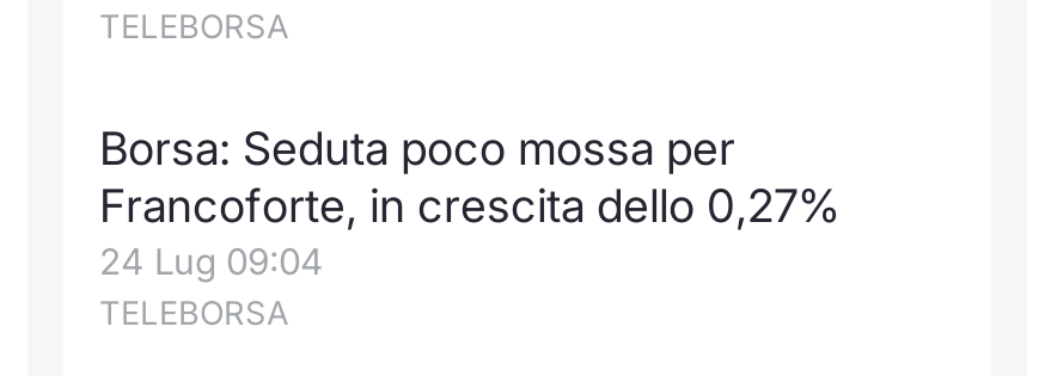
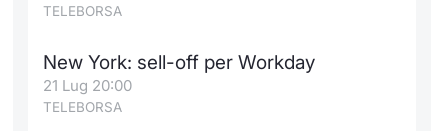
- Borsa: Seduta poco mossa per
- Francoforte, in crescita dello 0,27%
- 24 Lug 09:04
+ New York: sell-off per Workday
+ 21 Lug 20:00
